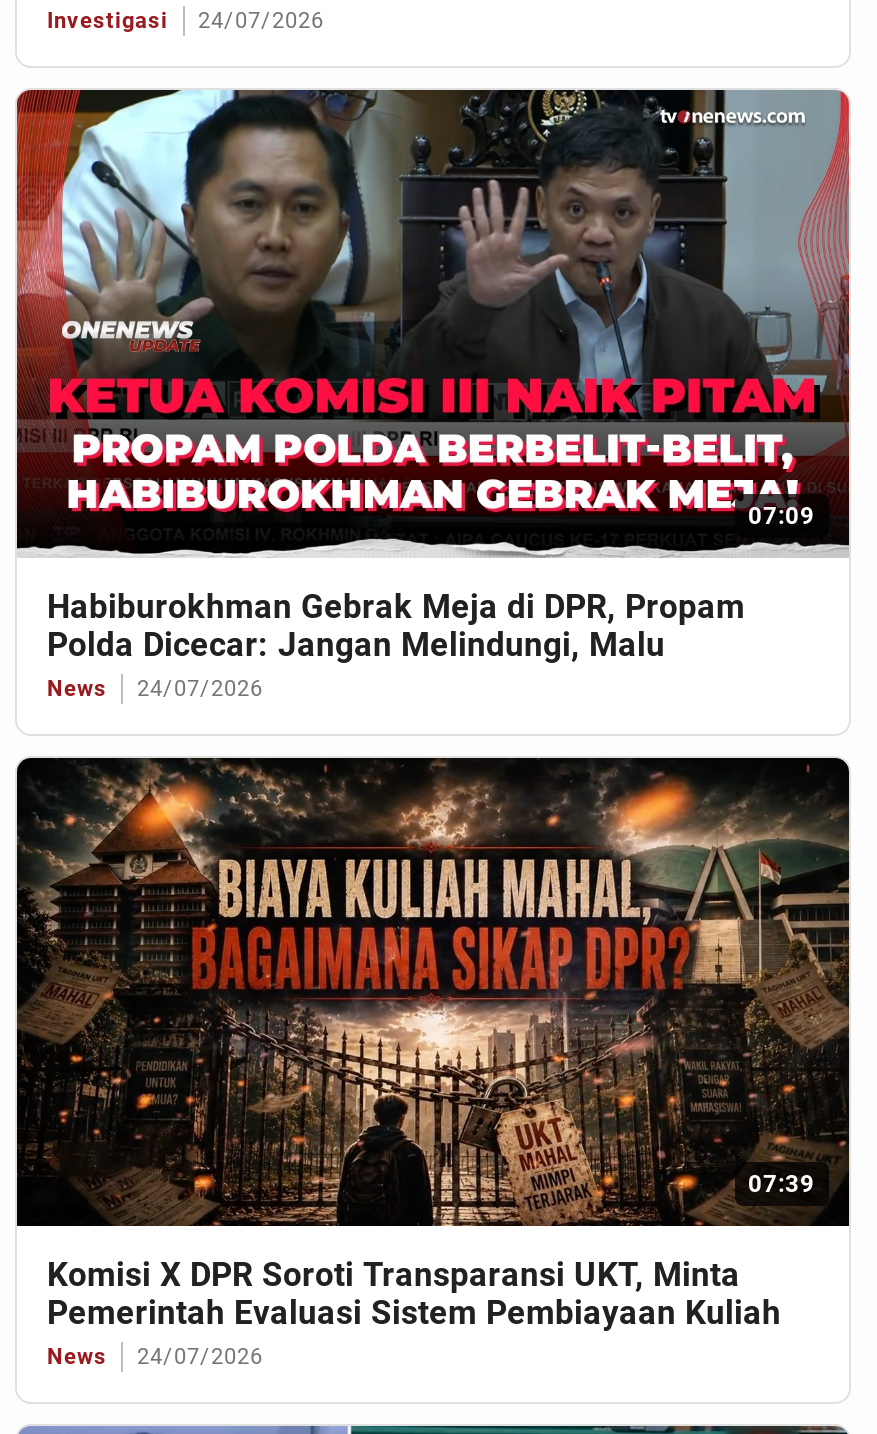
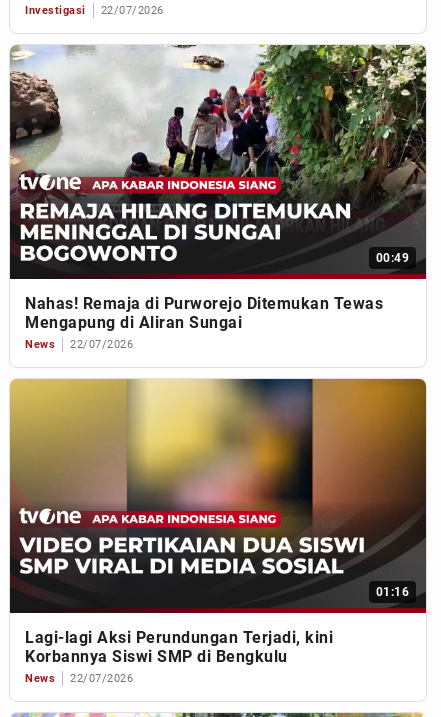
- Investigasi 24/07/2026
+ Investigasi 22/07/2026

- [image]
- 07:09
+ [image]
+ 00:49

- Habiburokhman Gebrak Meja di DPR, Propam
- Polda Dicecar: Jangan Melindungi, Malu
+ Nahas! Remaja di Purworejo Ditemukan Tewas
+ Mengapung di Aliran Sungai

- News 24/07/2026
+ News 22/07/2026

- [image]
- 07:39
+ [image]
+ 01:16

- Komisi X DPR Soroti Transparansi UKT, Minta
- Pemerintah Evaluasi Sistem Pembiayaan Kuliah
+ Lagi-lagi Aksi Perundungan Terjadi, kini
+ Korbannya Siswi SMP di Bengkulu

- News 24/07/2026
+ News 22/07/2026
